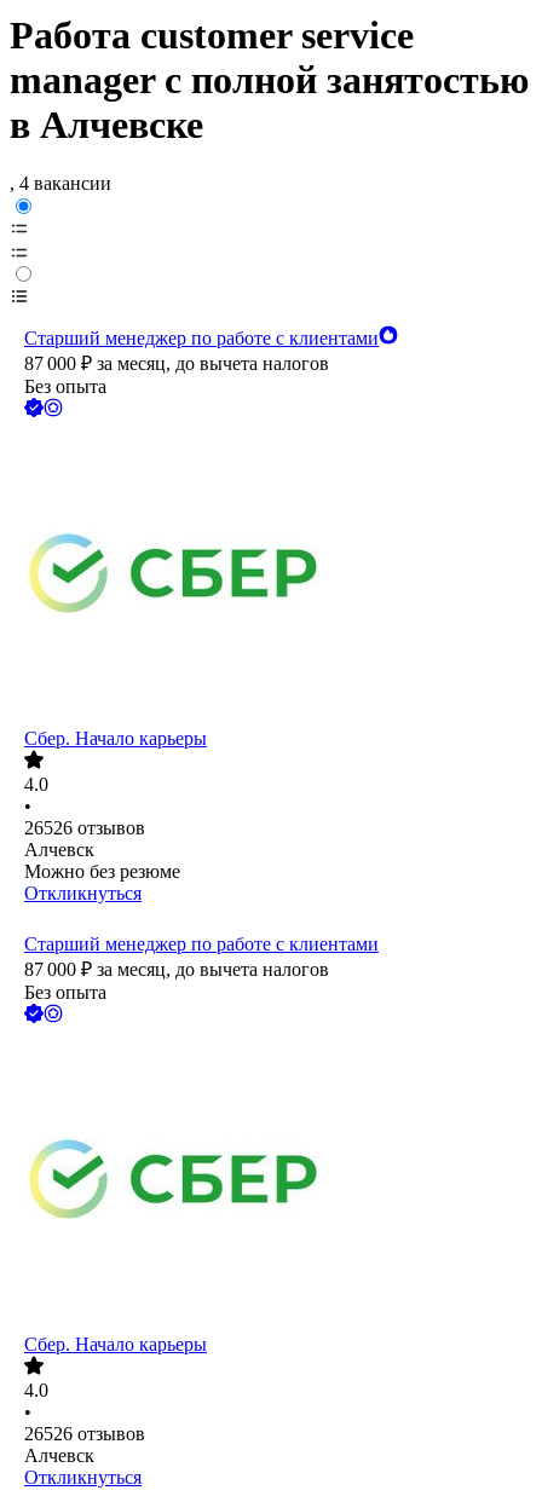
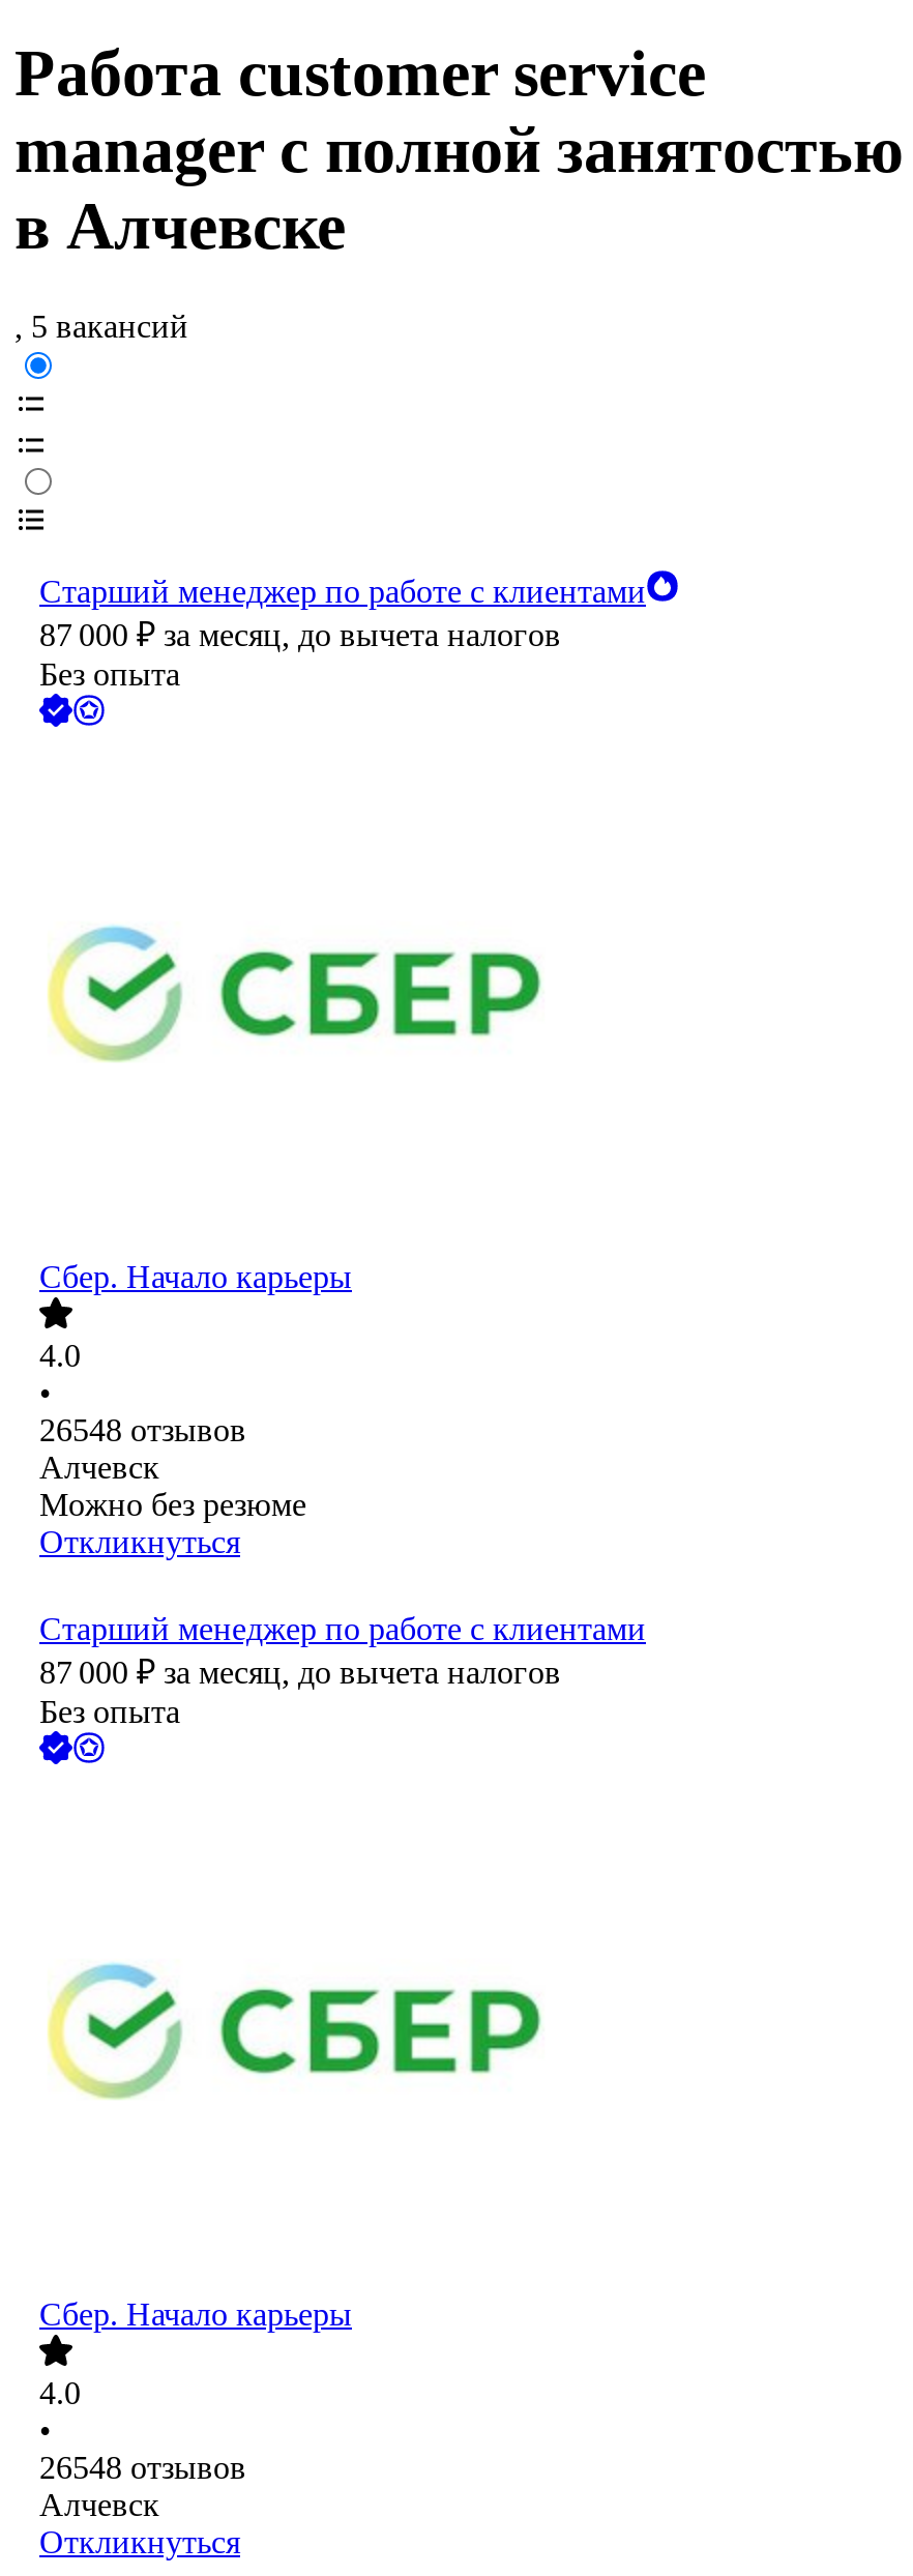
- , 4 вакансии
+ , 5 вакансий

- 26526 отзывов
+ 26548 отзывов

- 26526 отзывов
+ 26548 отзывов
